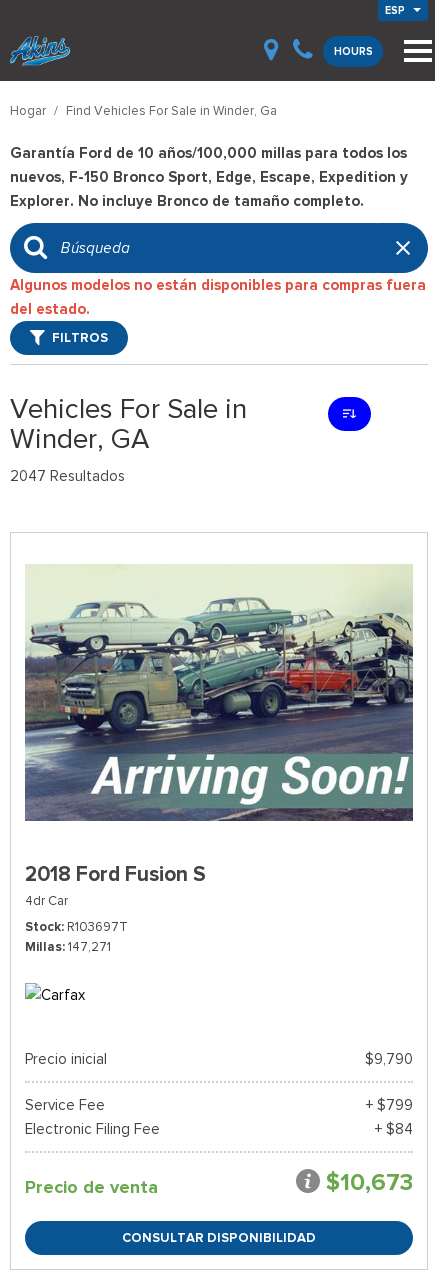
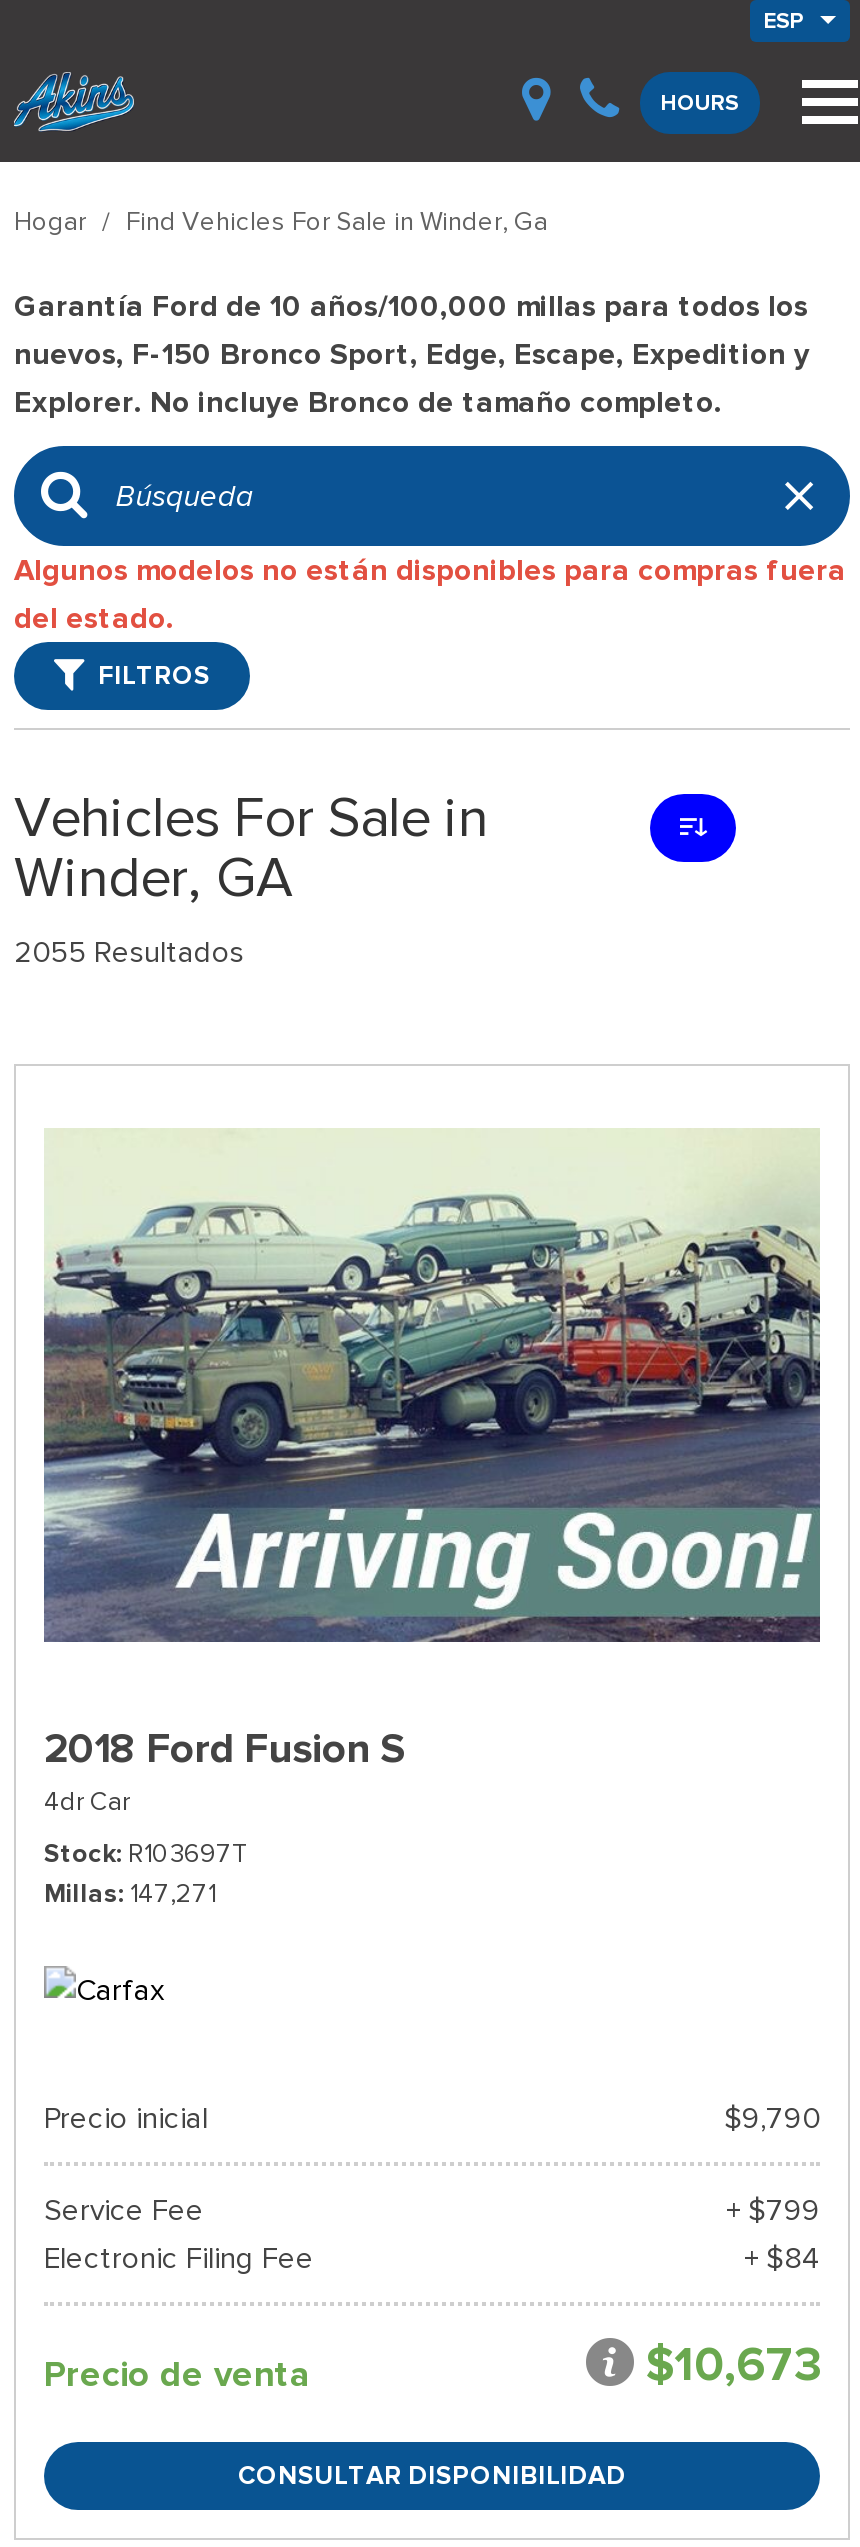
- 2047 Resultados
+ 2055 Resultados
